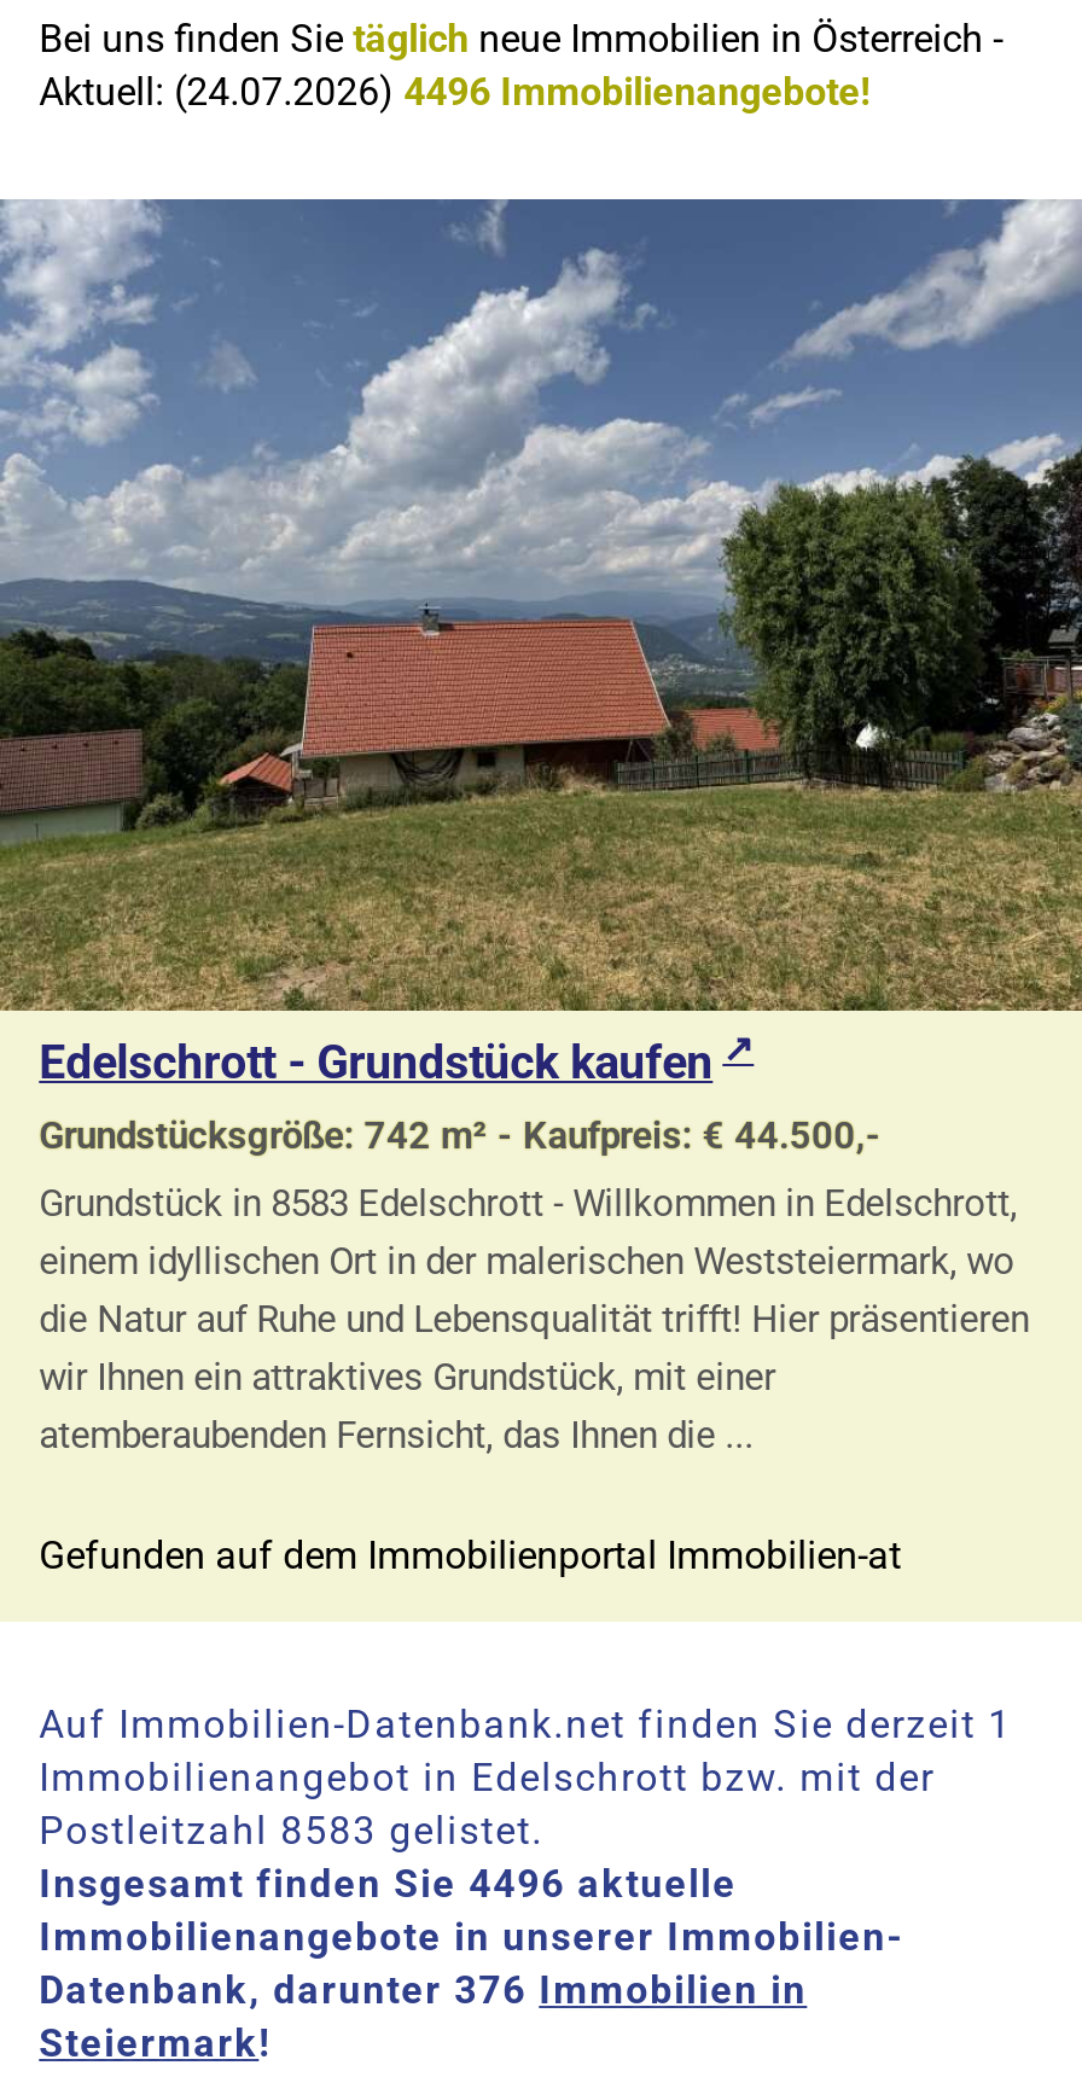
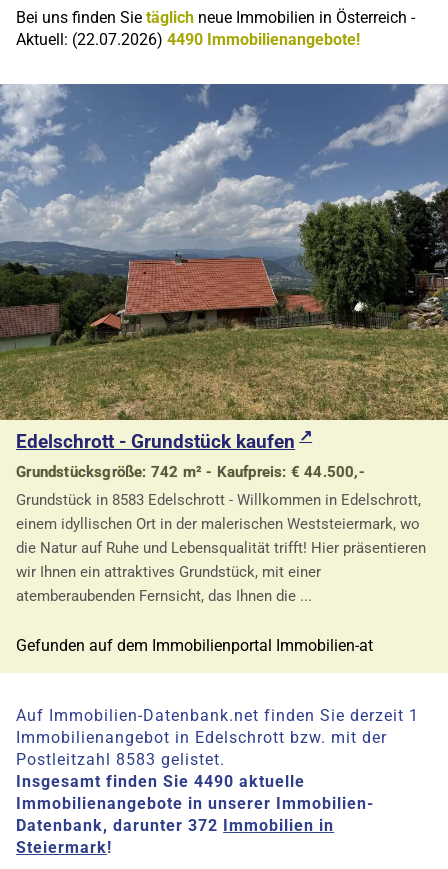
- Aktuell: (24.07.2026) 4496 Immobilienangebote!
+ Aktuell: (22.07.2026) 4490 Immobilienangebote!

- Insgesamt finden Sie 4496 aktuelle
+ Insgesamt finden Sie 4490 aktuelle

- Datenbank, darunter 376 Immobilien in
+ Datenbank, darunter 372 Immobilien in
